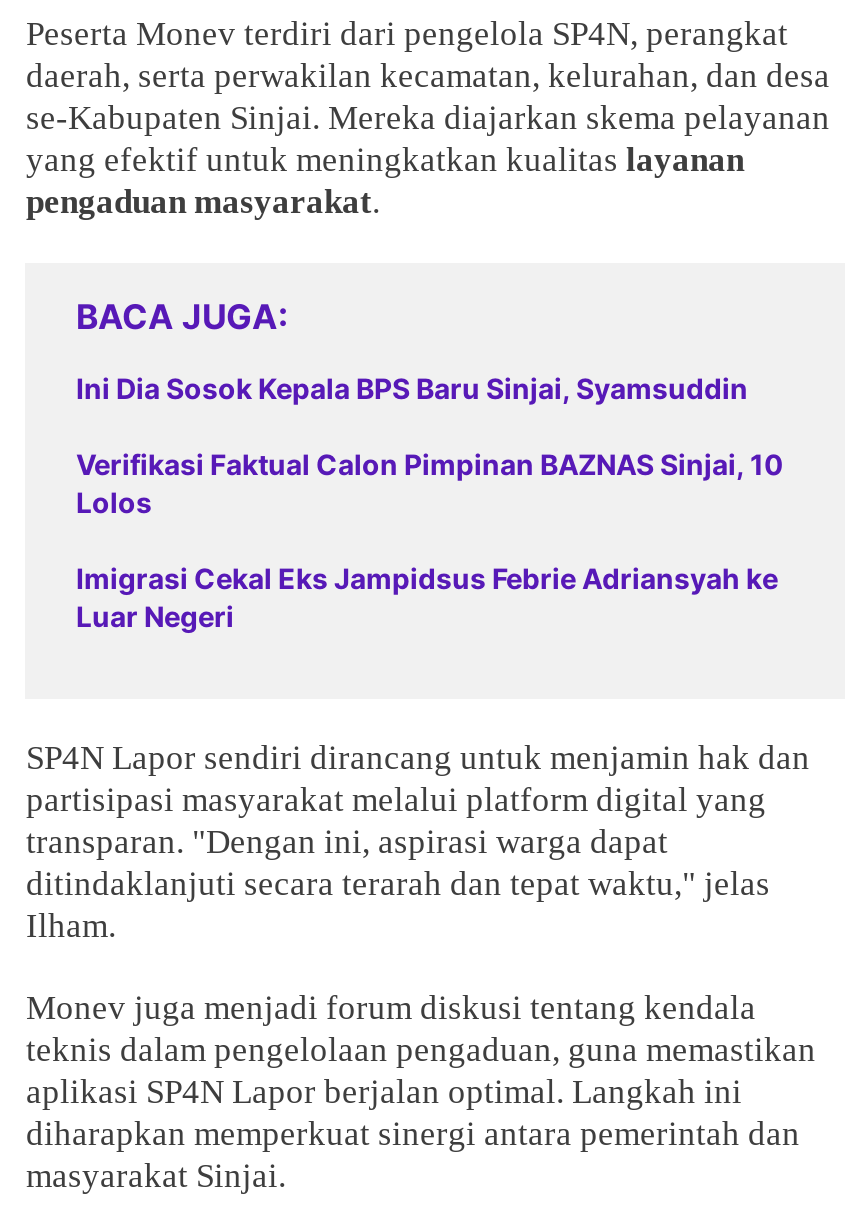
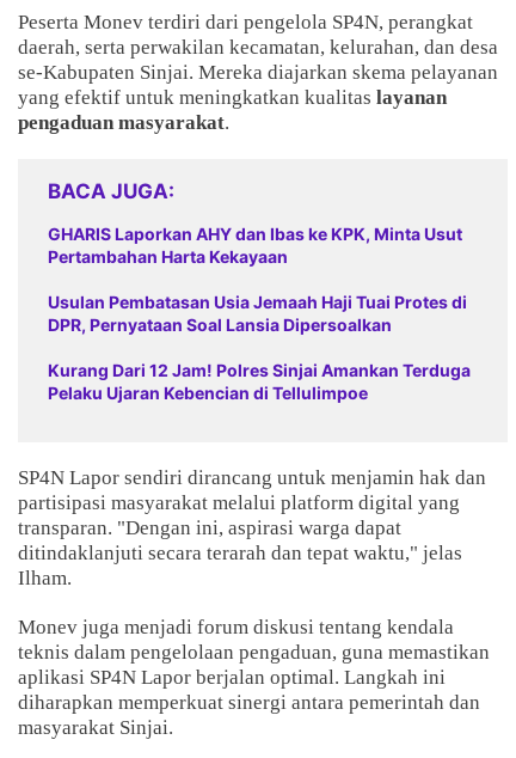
- Ini Dia Sosok Kepala BPS Baru Sinjai, Syamsuddin
+ GHARIS Laporkan AHY dan Ibas ke KPK, Minta Usut
+ Pertambahan Harta Kekayaan

- Verifikasi Faktual Calon Pimpinan BAZNAS Sinjai, 10
- Lolos
+ Usulan Pembatasan Usia Jemaah Haji Tuai Protes di
+ DPR, Pernyataan Soal Lansia Dipersoalkan

- Imigrasi Cekal Eks Jampidsus Febrie Adriansyah ke
- Luar Negeri
+ Kurang Dari 12 Jam! Polres Sinjai Amankan Terduga
+ Pelaku Ujaran Kebencian di Tellulimpoe
